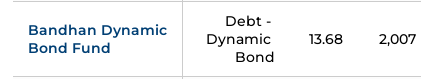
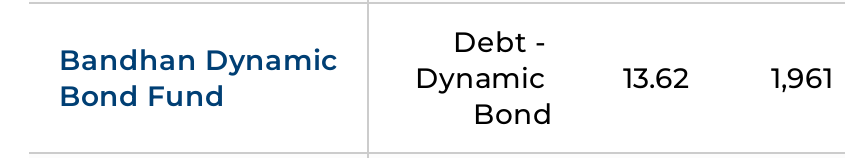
- 13.68
+ 13.62

- 2,007
+ 1,961
